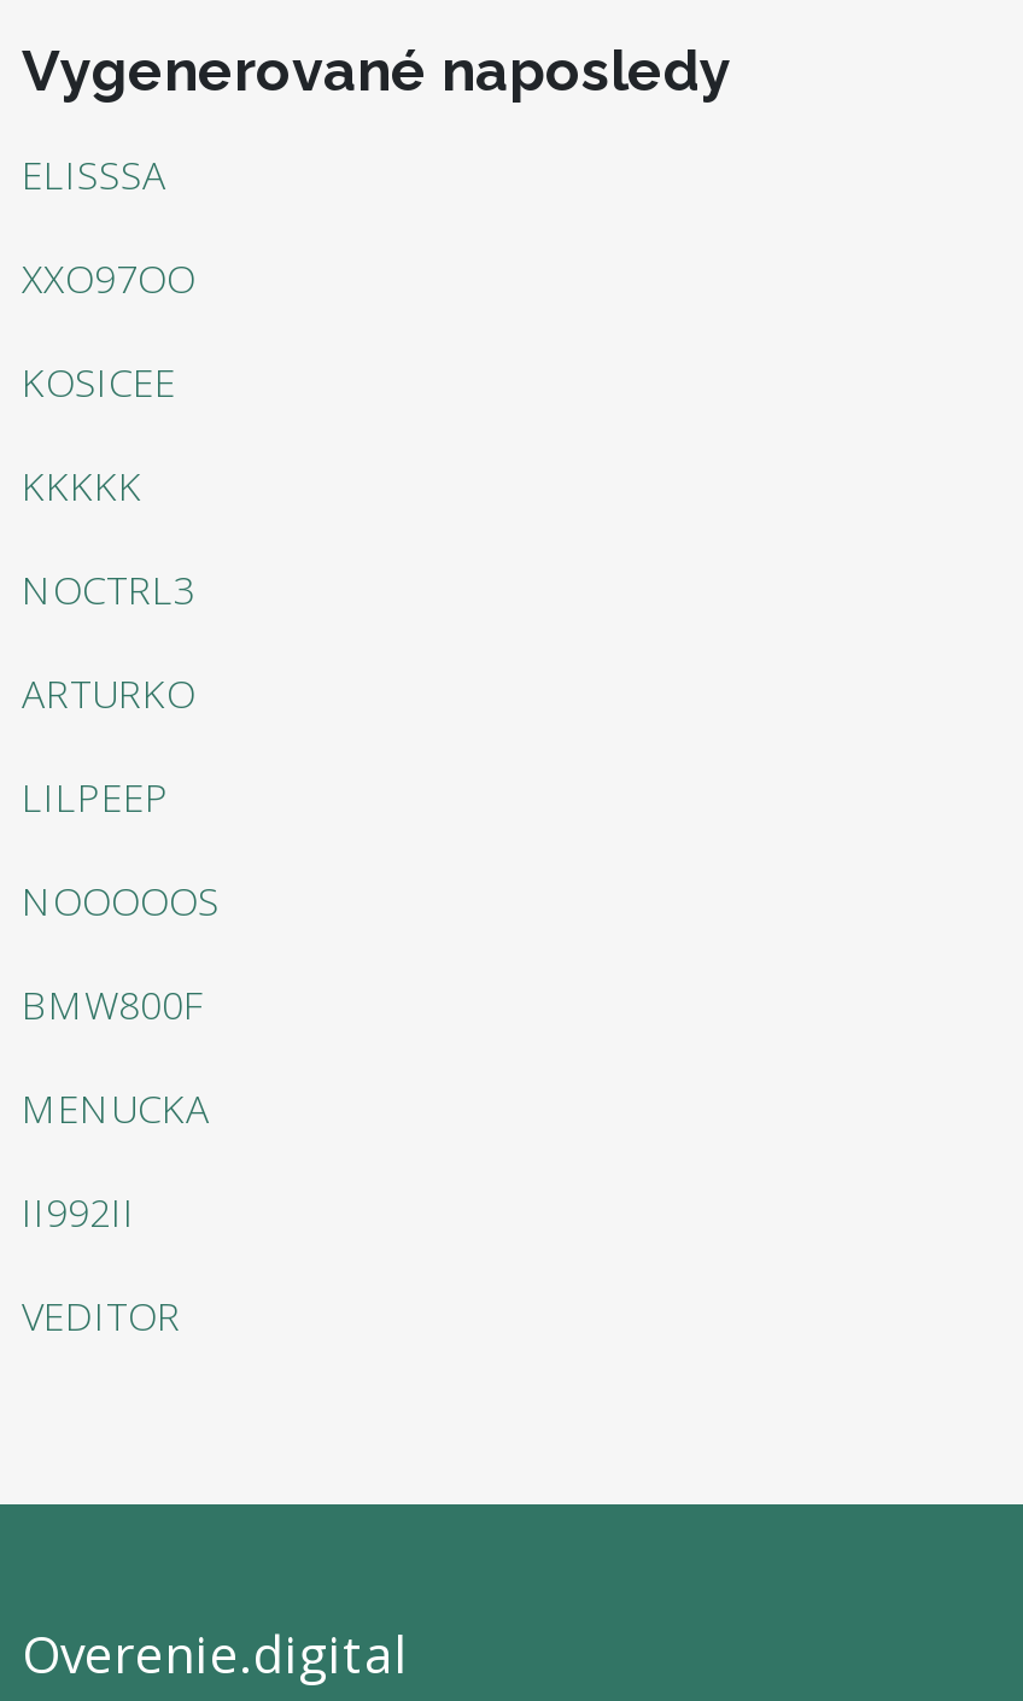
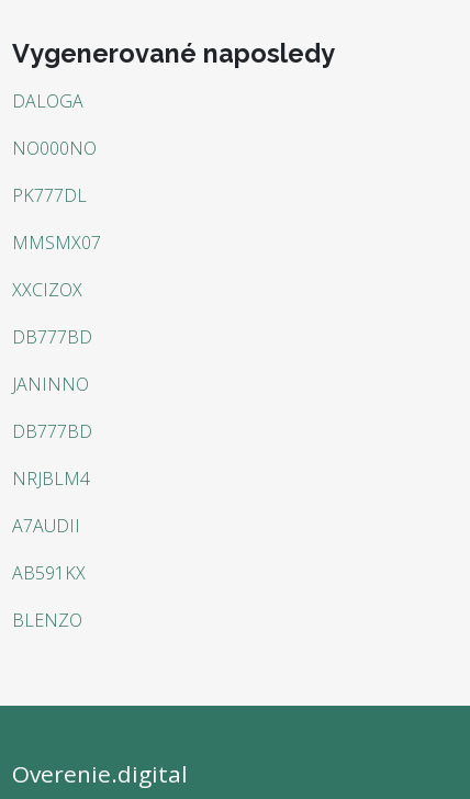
- ELISSSA
+ DALOGA

- XXO97OO
+ NO000NO

- KOSICEE
+ PK777DL

- KKKKK
+ MMSMX07

- NOCTRL3
+ XXCIZOX

- ARTURKO
+ DB777BD

- LILPEEP
+ JANINNO

- NOOOOOS
+ DB777BD

- BMW800F
+ NRJBLM4

- MENUCKA
+ A7AUDII

- II992II
+ AB591KX

- VEDITOR
+ BLENZO
